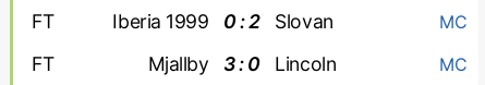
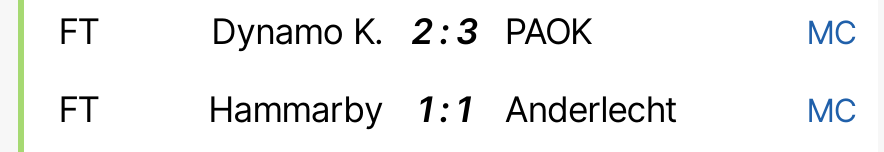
- Iberia 1999
- 0 : 2
- Slovan
+ Dynamo K.
+ 2 : 3
+ PAOK

- Mjallby
- 3 : 0
- Lincoln
+ Hammarby
+ 1 : 1
+ Anderlecht
